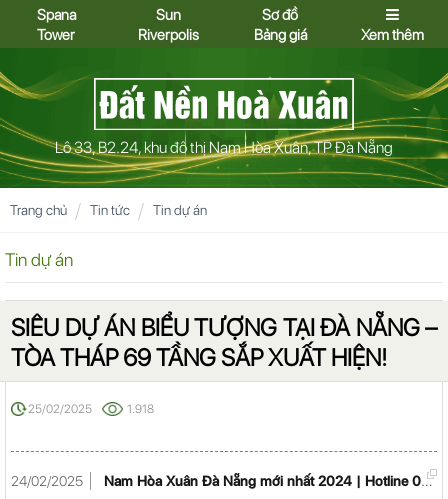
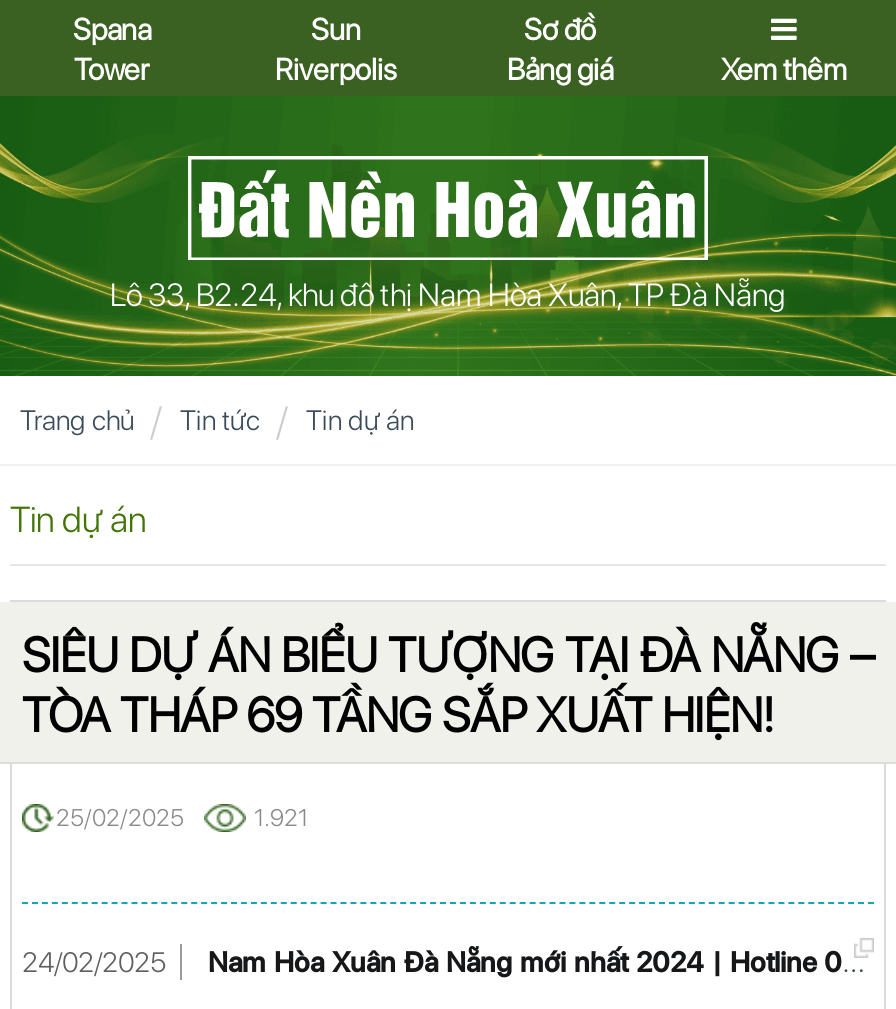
- 1.918
+ 1.921
